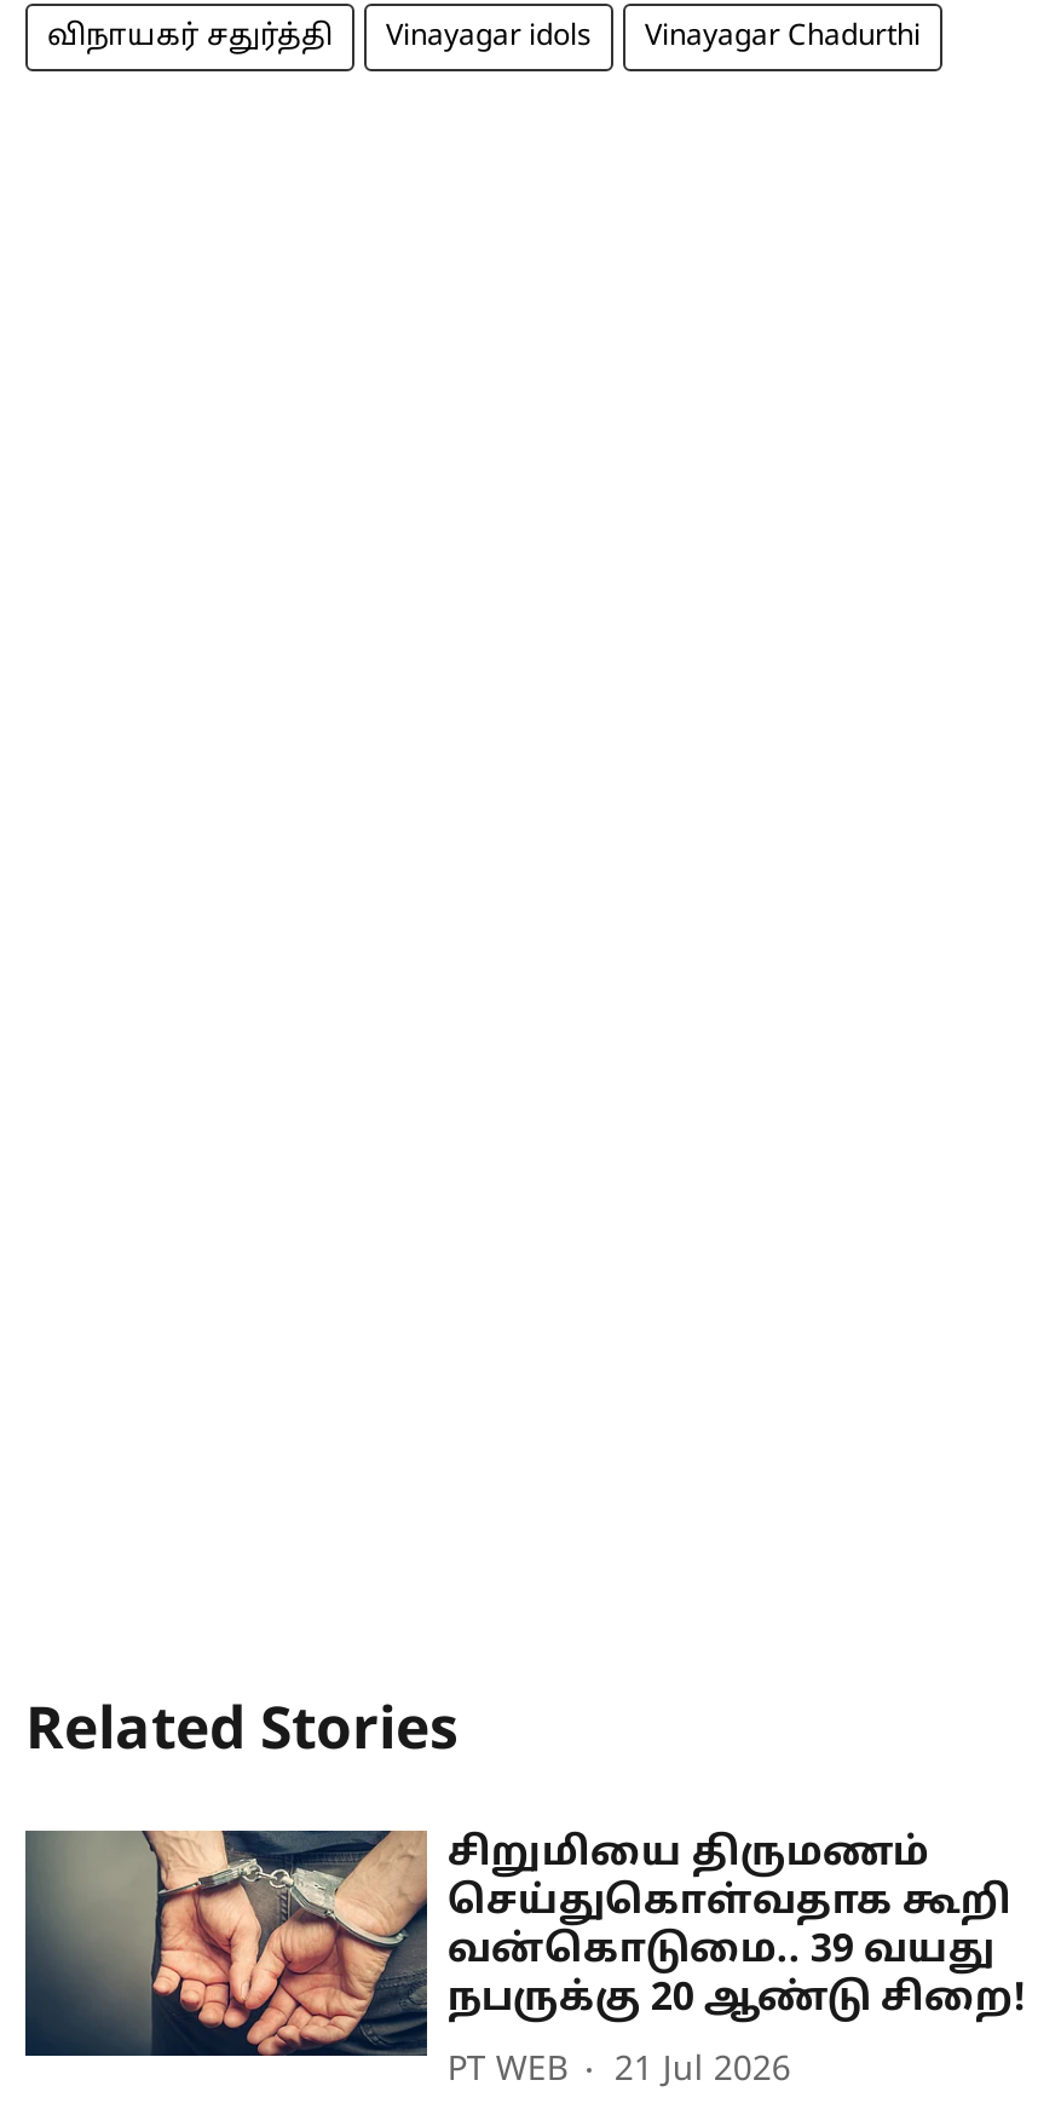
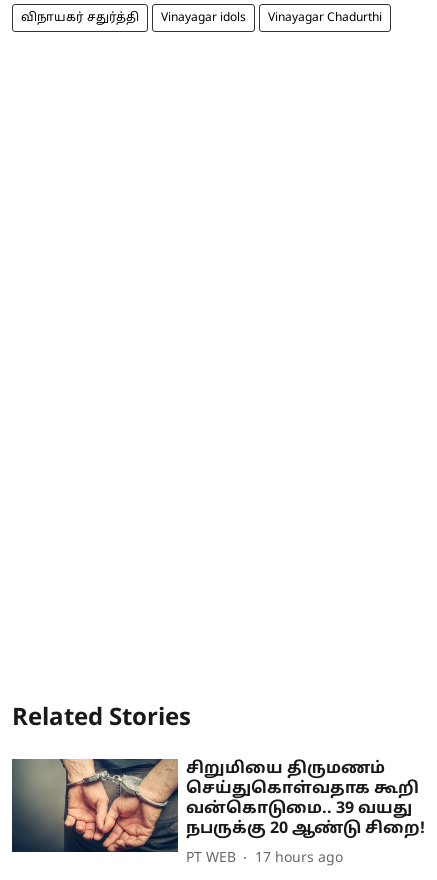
- PT WEB 21 Jul 2026
+ PT WEB 17 hours ago
